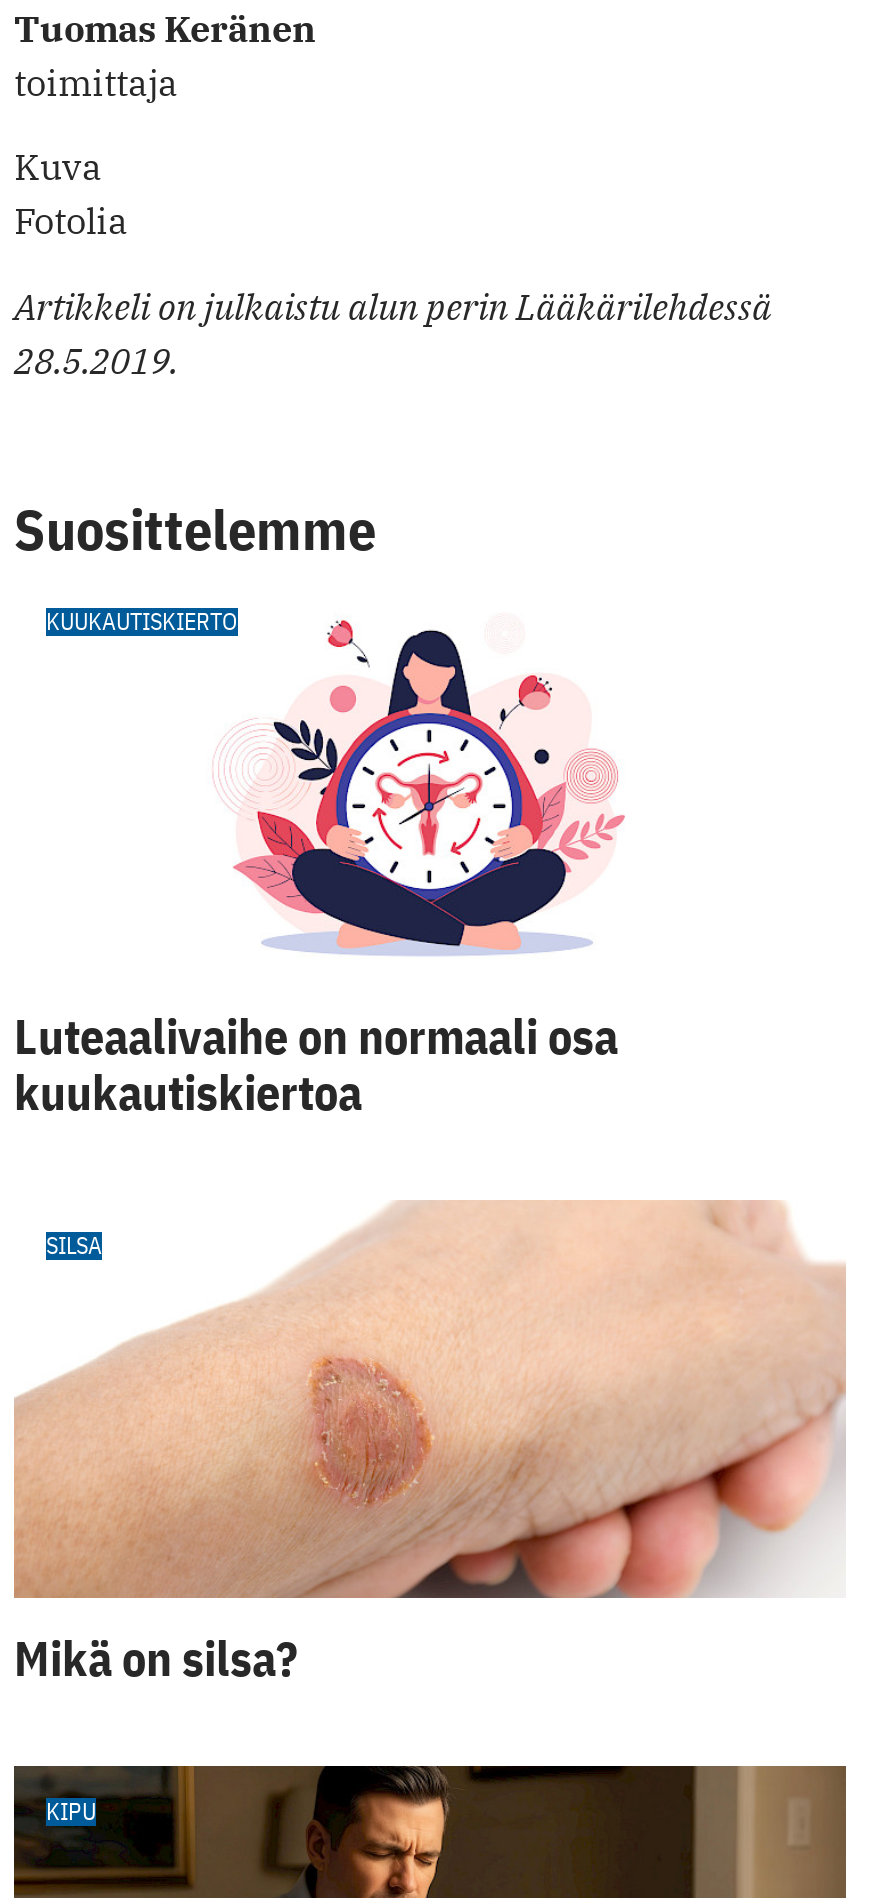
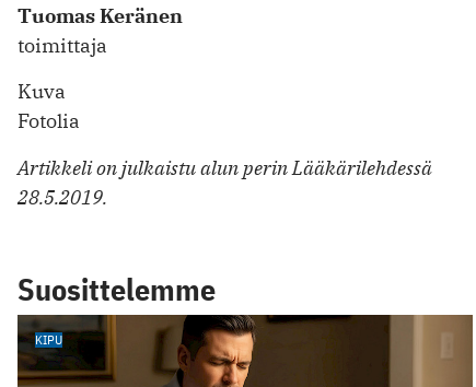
- [image]
- KUUKAUTISKIERTO

- [image]
- Luteaalivaihe on normaali osa
- kuukautiskiertoa
- SILSA

- Mikä on silsa?
